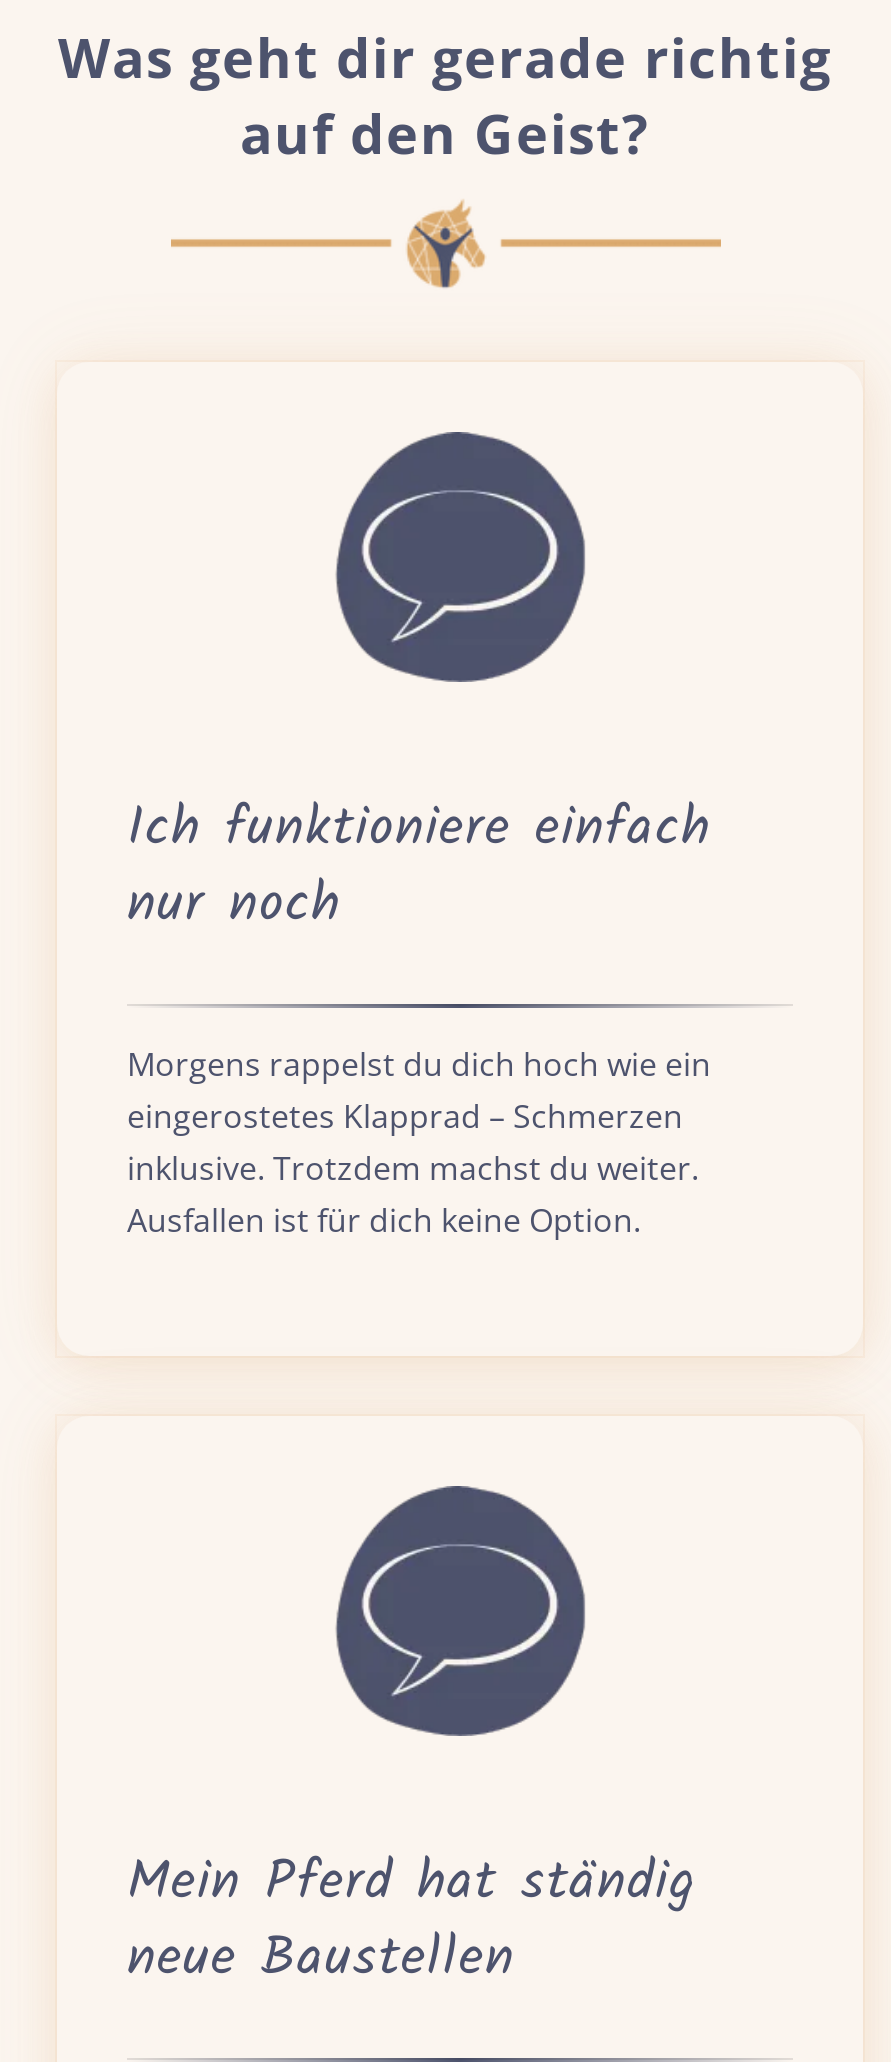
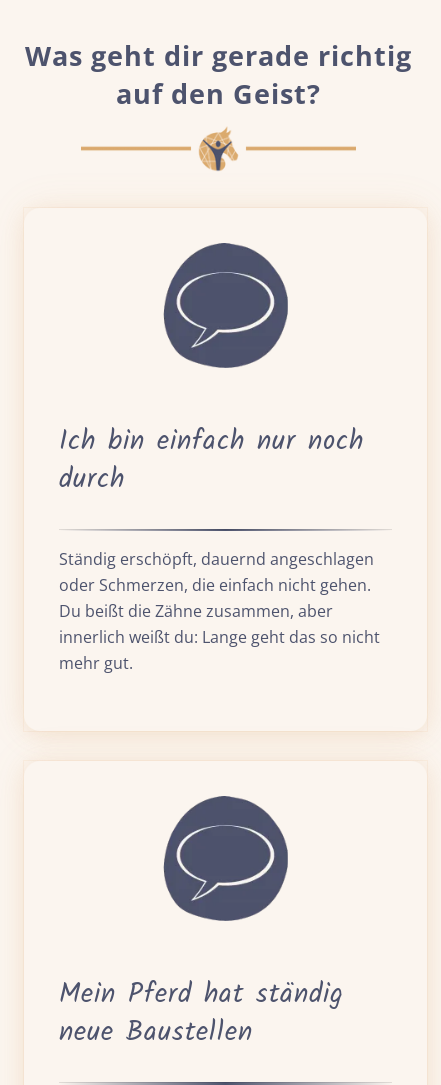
- Ich funktioniere einfach
- nur noch
+ Ich bin einfach nur noch
+ durch

- Morgens rappelst du dich hoch wie ein
- eingerostetes Klapprad – Schmerzen
- inklusive. Trotzdem machst du weiter.
- Ausfallen ist für dich keine Option.
+ Ständig erschöpft, dauernd angeschlagen
+ oder Schmerzen, die einfach nicht gehen.
+ Du beißt die Zähne zusammen, aber
+ innerlich weißt du: Lange geht das so nicht
+ mehr gut.
